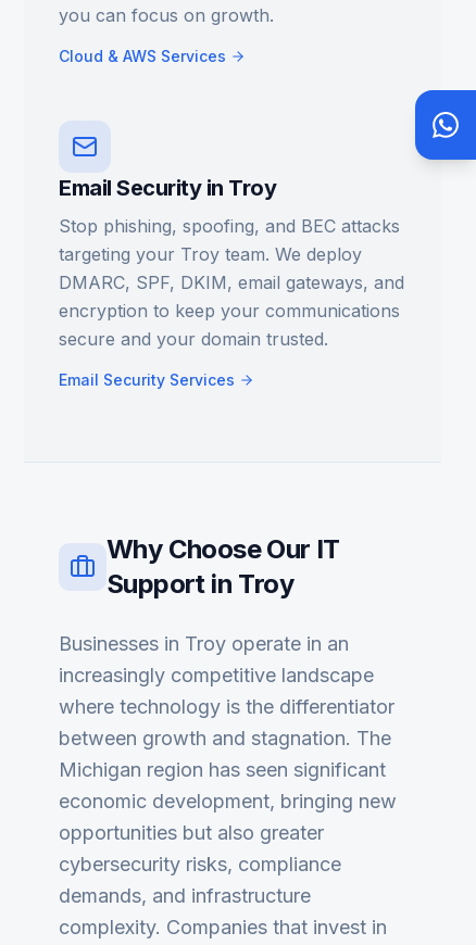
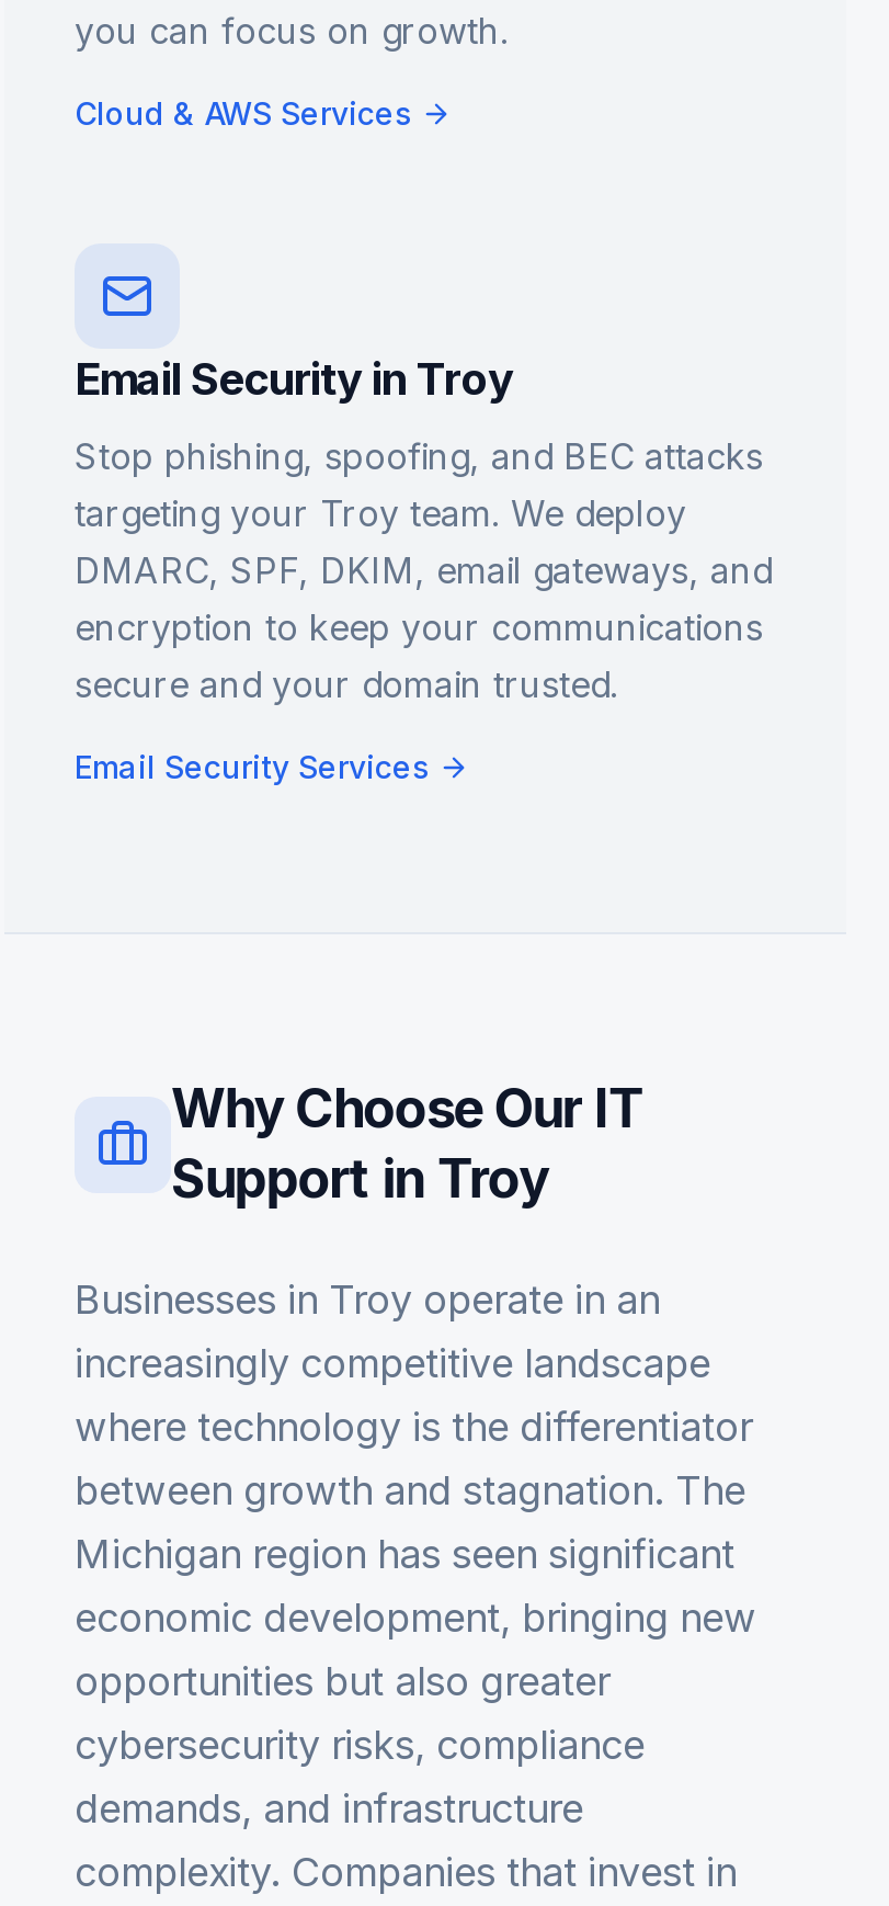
- [image]
